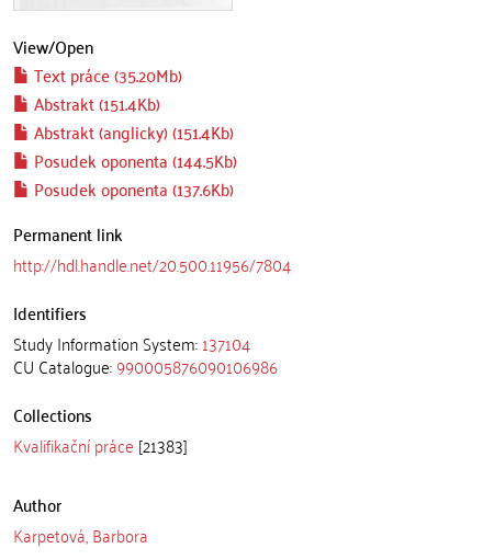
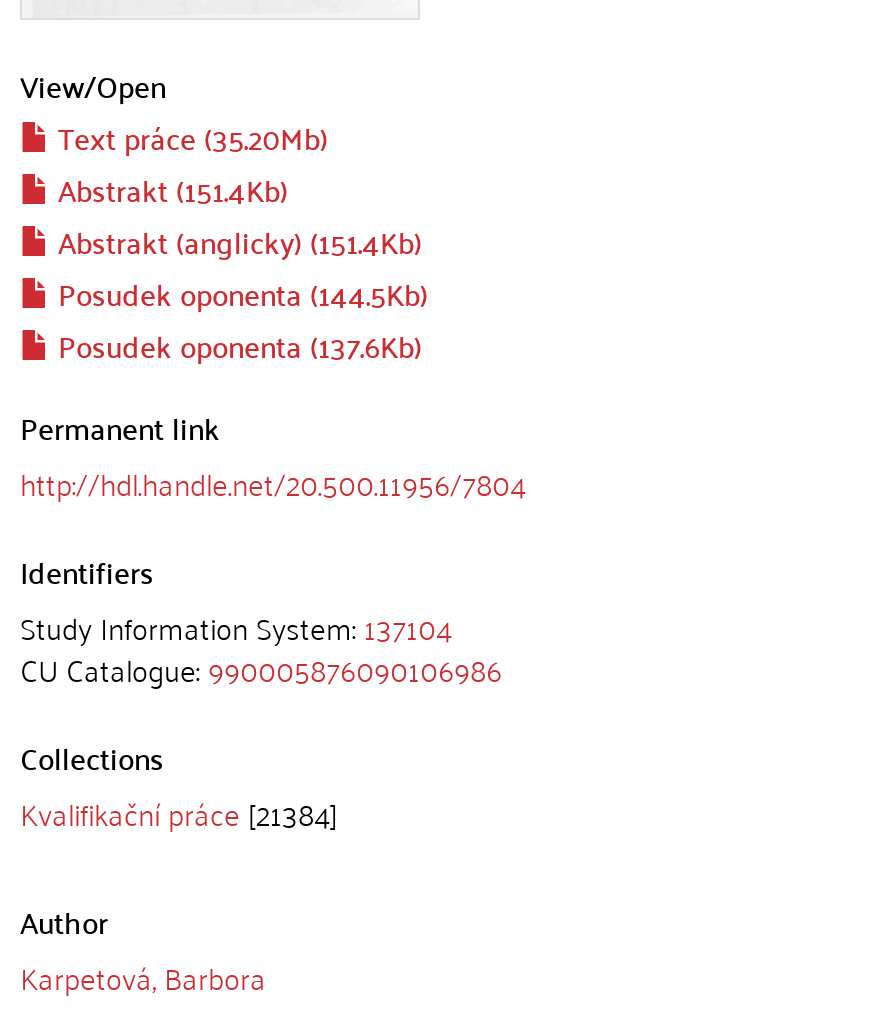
- Kvalifikační práce [21383]
+ Kvalifikační práce [21384]
